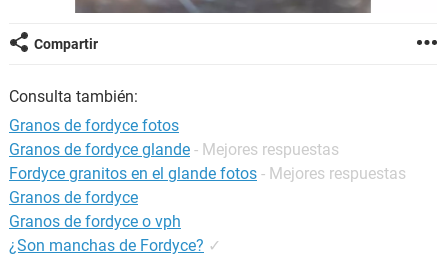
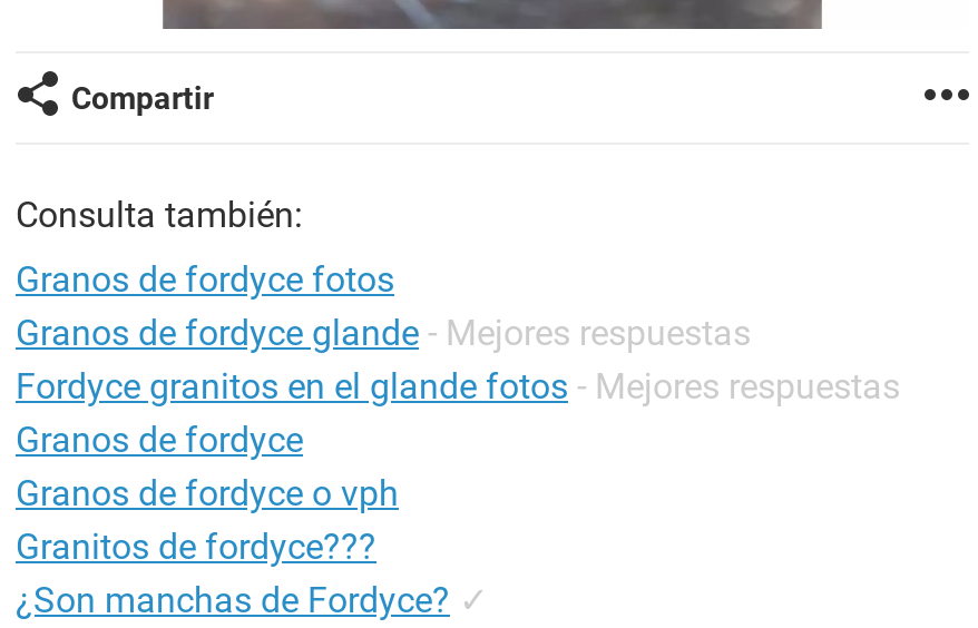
+ Granitos de fordyce???
